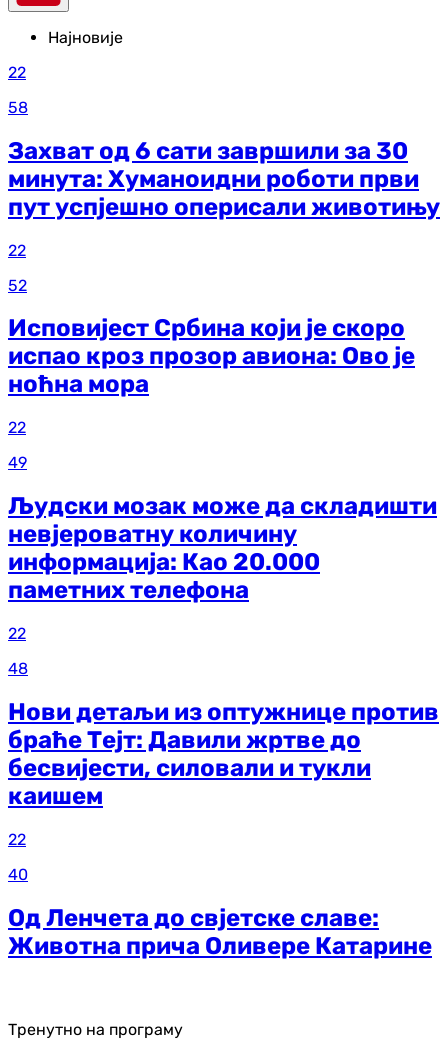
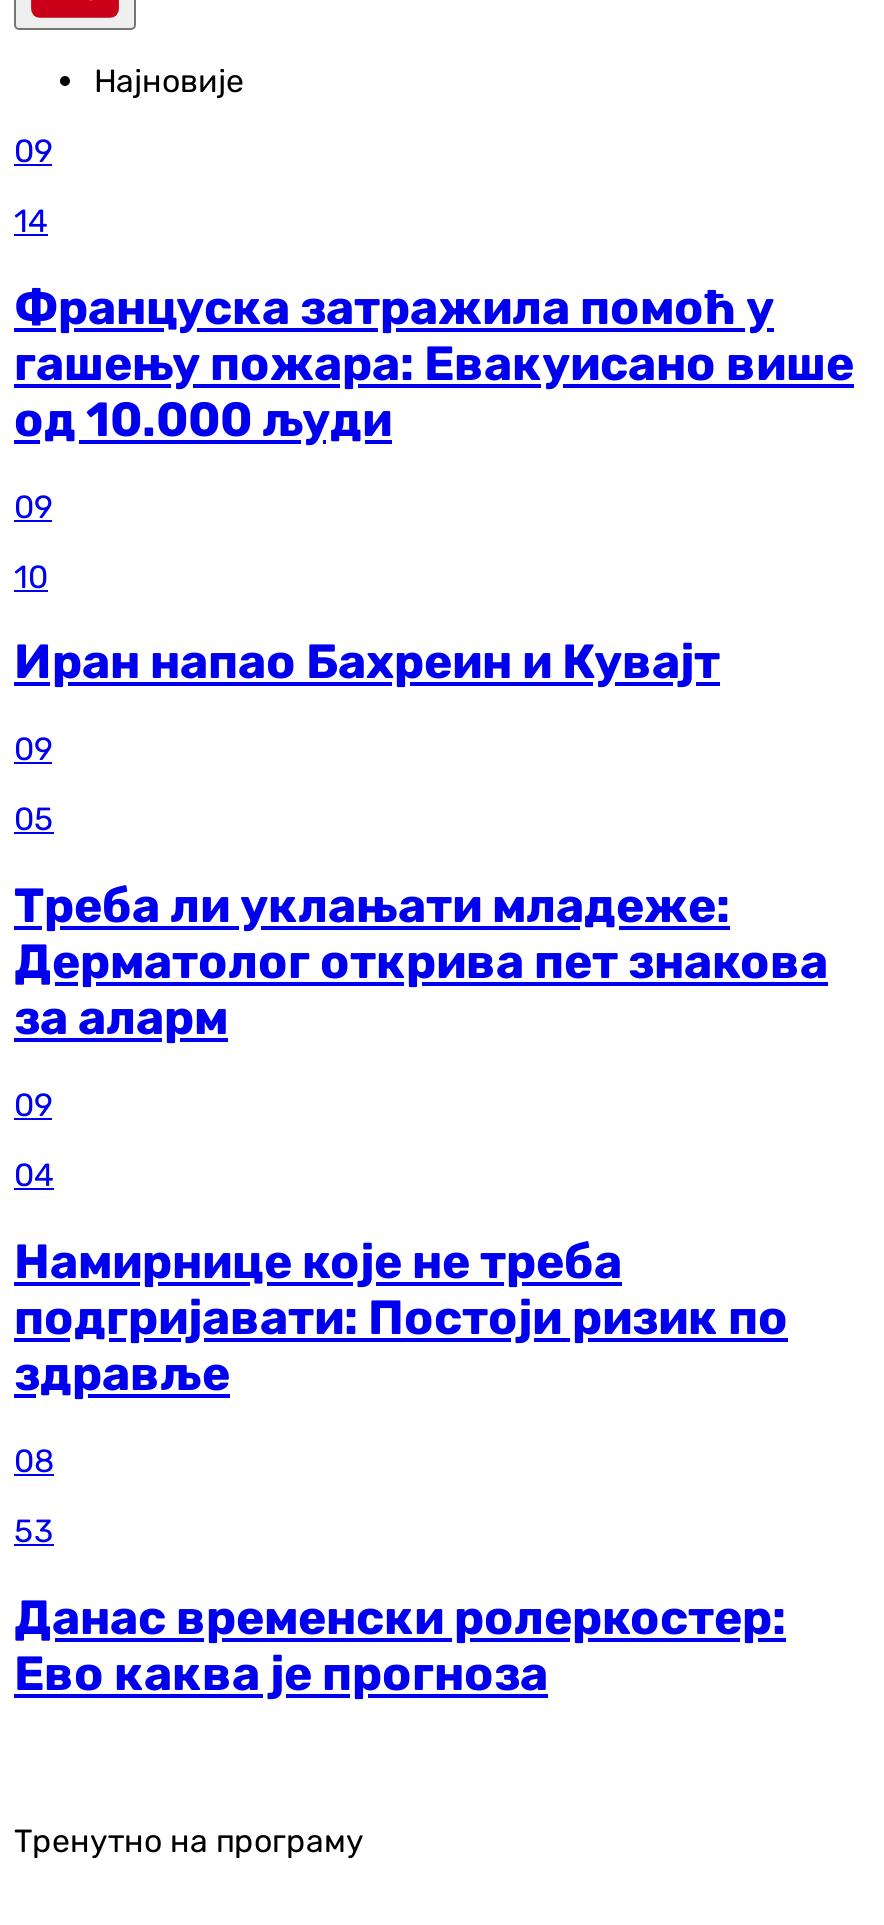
- 22
+ 09

- 58
+ 14

- Захват од 6 сати завршили за 30
- минута: Хуманоидни роботи први
- пут успјешно оперисали животињу
+ Француска затражила помоћ у
+ гашењу пожара: Евакуисано више
+ од 10.000 људи

- 22
+ 09

- 52
+ 10

- Исповијест Србина који је скоро
- испао кроз прозор авиона: Ово је
- ноћна мора
+ Иран напао Бахреин и Кувајт

- 22
+ 09

- 49
+ 05

- Људски мозак може да складишти
- невјероватну количину
- информација: Као 20.000
- паметних телефона
+ Треба ли уклањати младеже:
+ Дерматолог открива пет знакова
+ за аларм

- 22
+ 09

- 48
+ 04

- Нови детаљи из оптужнице против
- браће Тејт: Давили жртве до
- бесвијести, силовали и тукли
- каишем
+ Намирнице које не треба
+ подгријавати: Постоји ризик по
+ здравље

- 22
+ 08

- 40
+ 53

- Од Ленчета до свјетске славе:
- Животна прича Оливере Катарине
+ Данас временски ролеркостер:
+ Ево каква је прогноза
